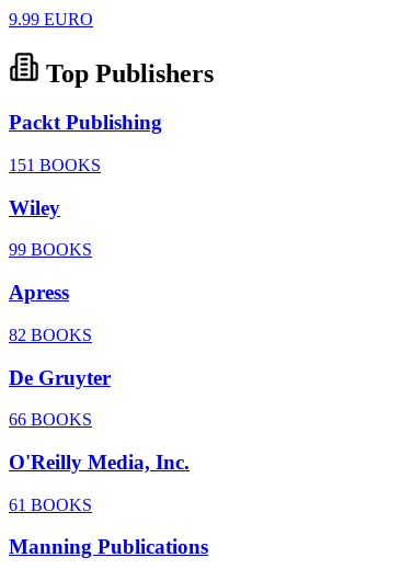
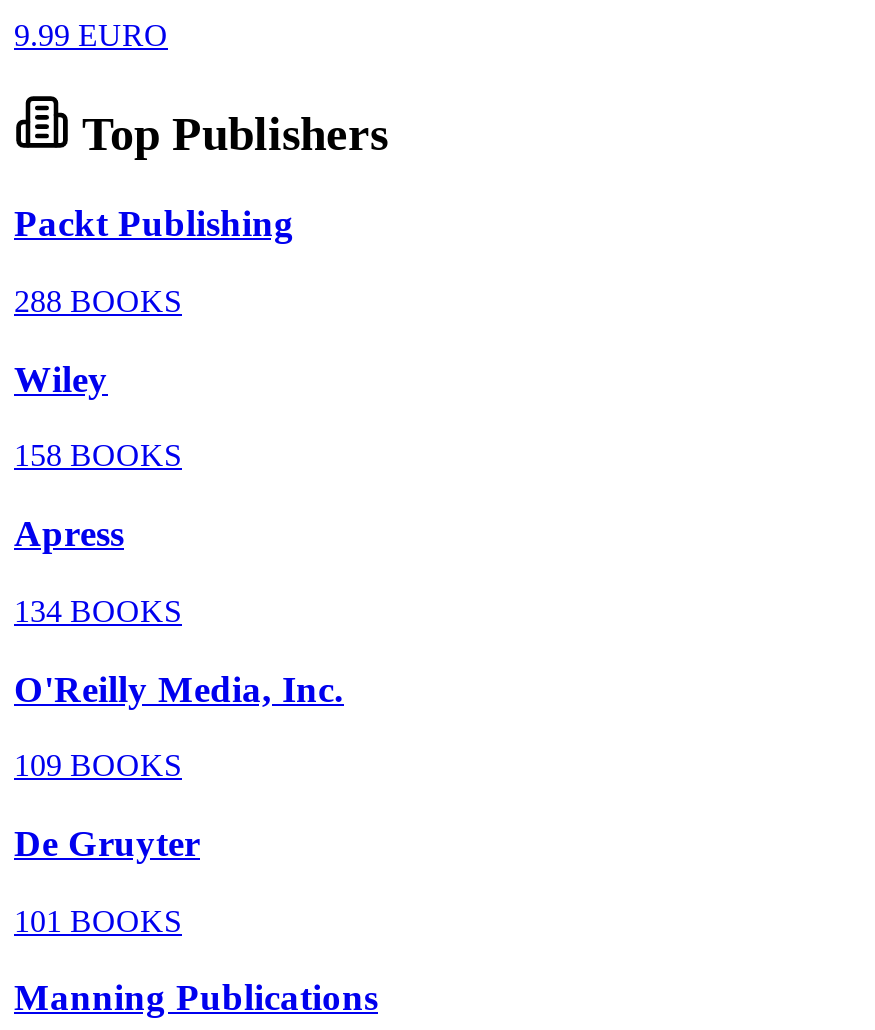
- 151 BOOKS
+ 288 BOOKS

- 99 BOOKS
+ 158 BOOKS

- 82 BOOKS
+ 134 BOOKS
+ 109 BOOKS

moved down: De Gruyter

- 66 BOOKS
- 61 BOOKS
+ 101 BOOKS

moved up: O'Reilly Media, Inc.
